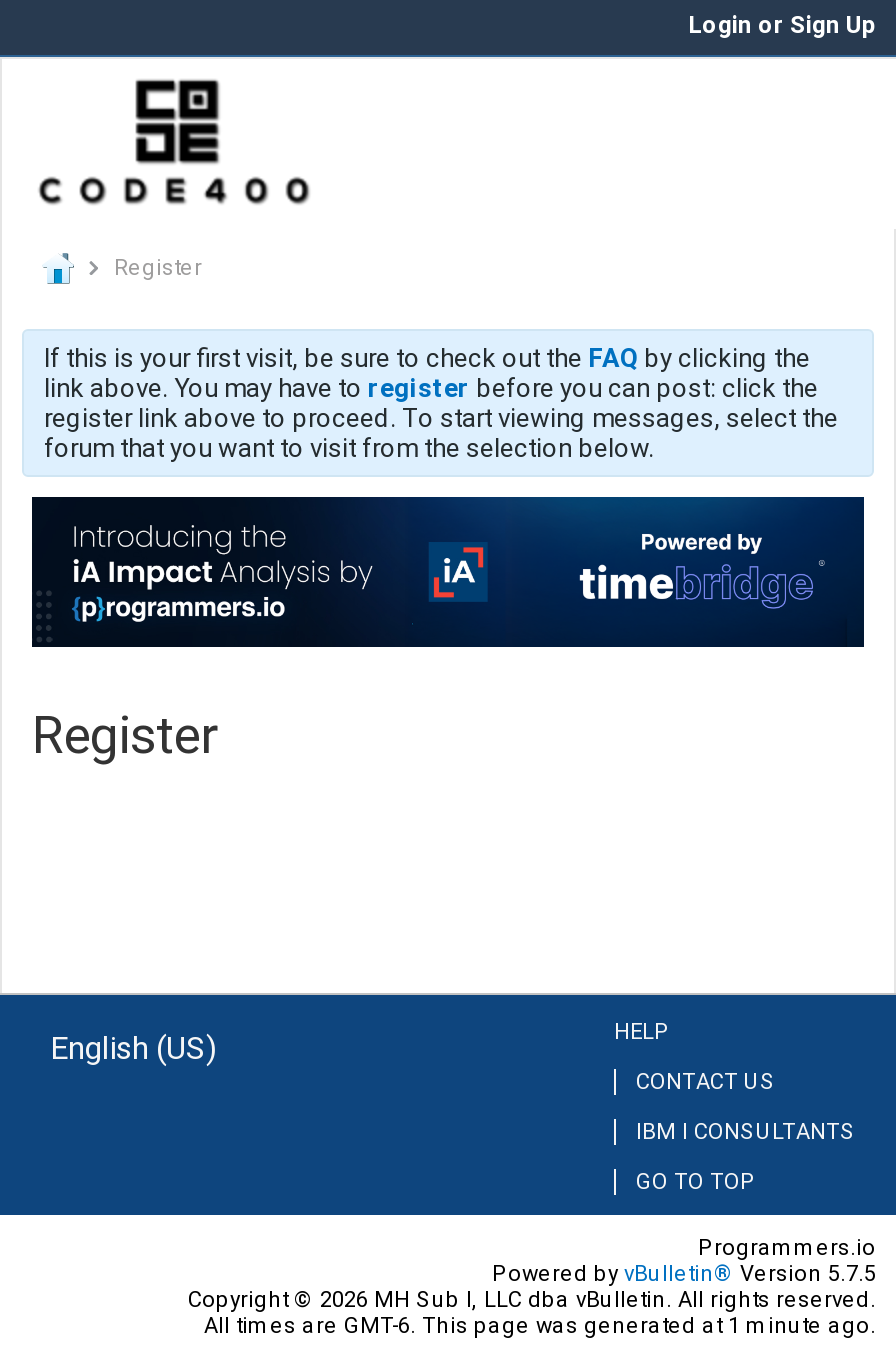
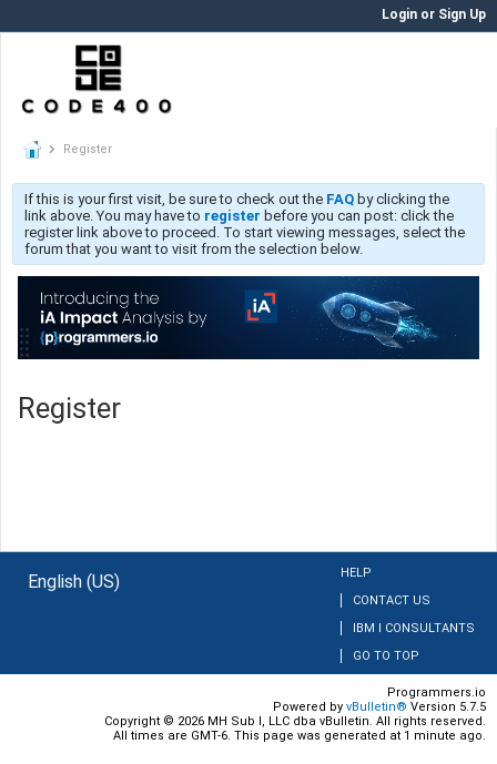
- [image]
+ [image]

- [image]
+ [image]
